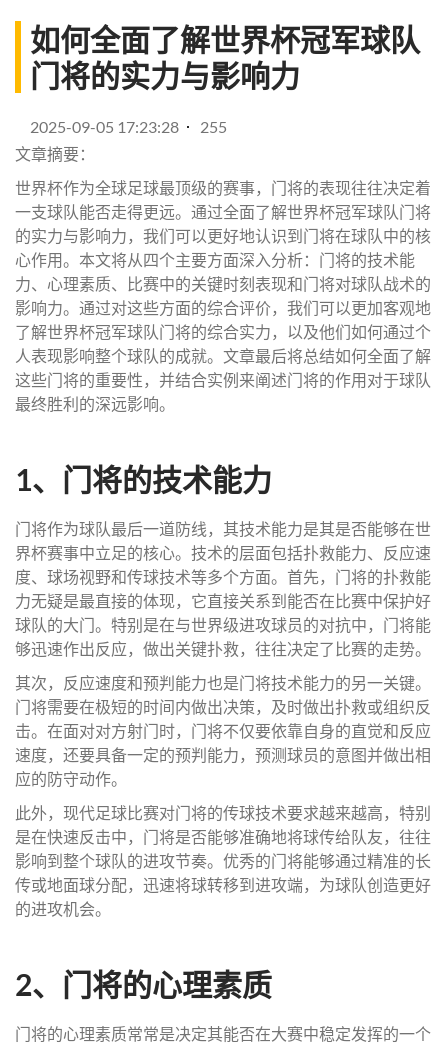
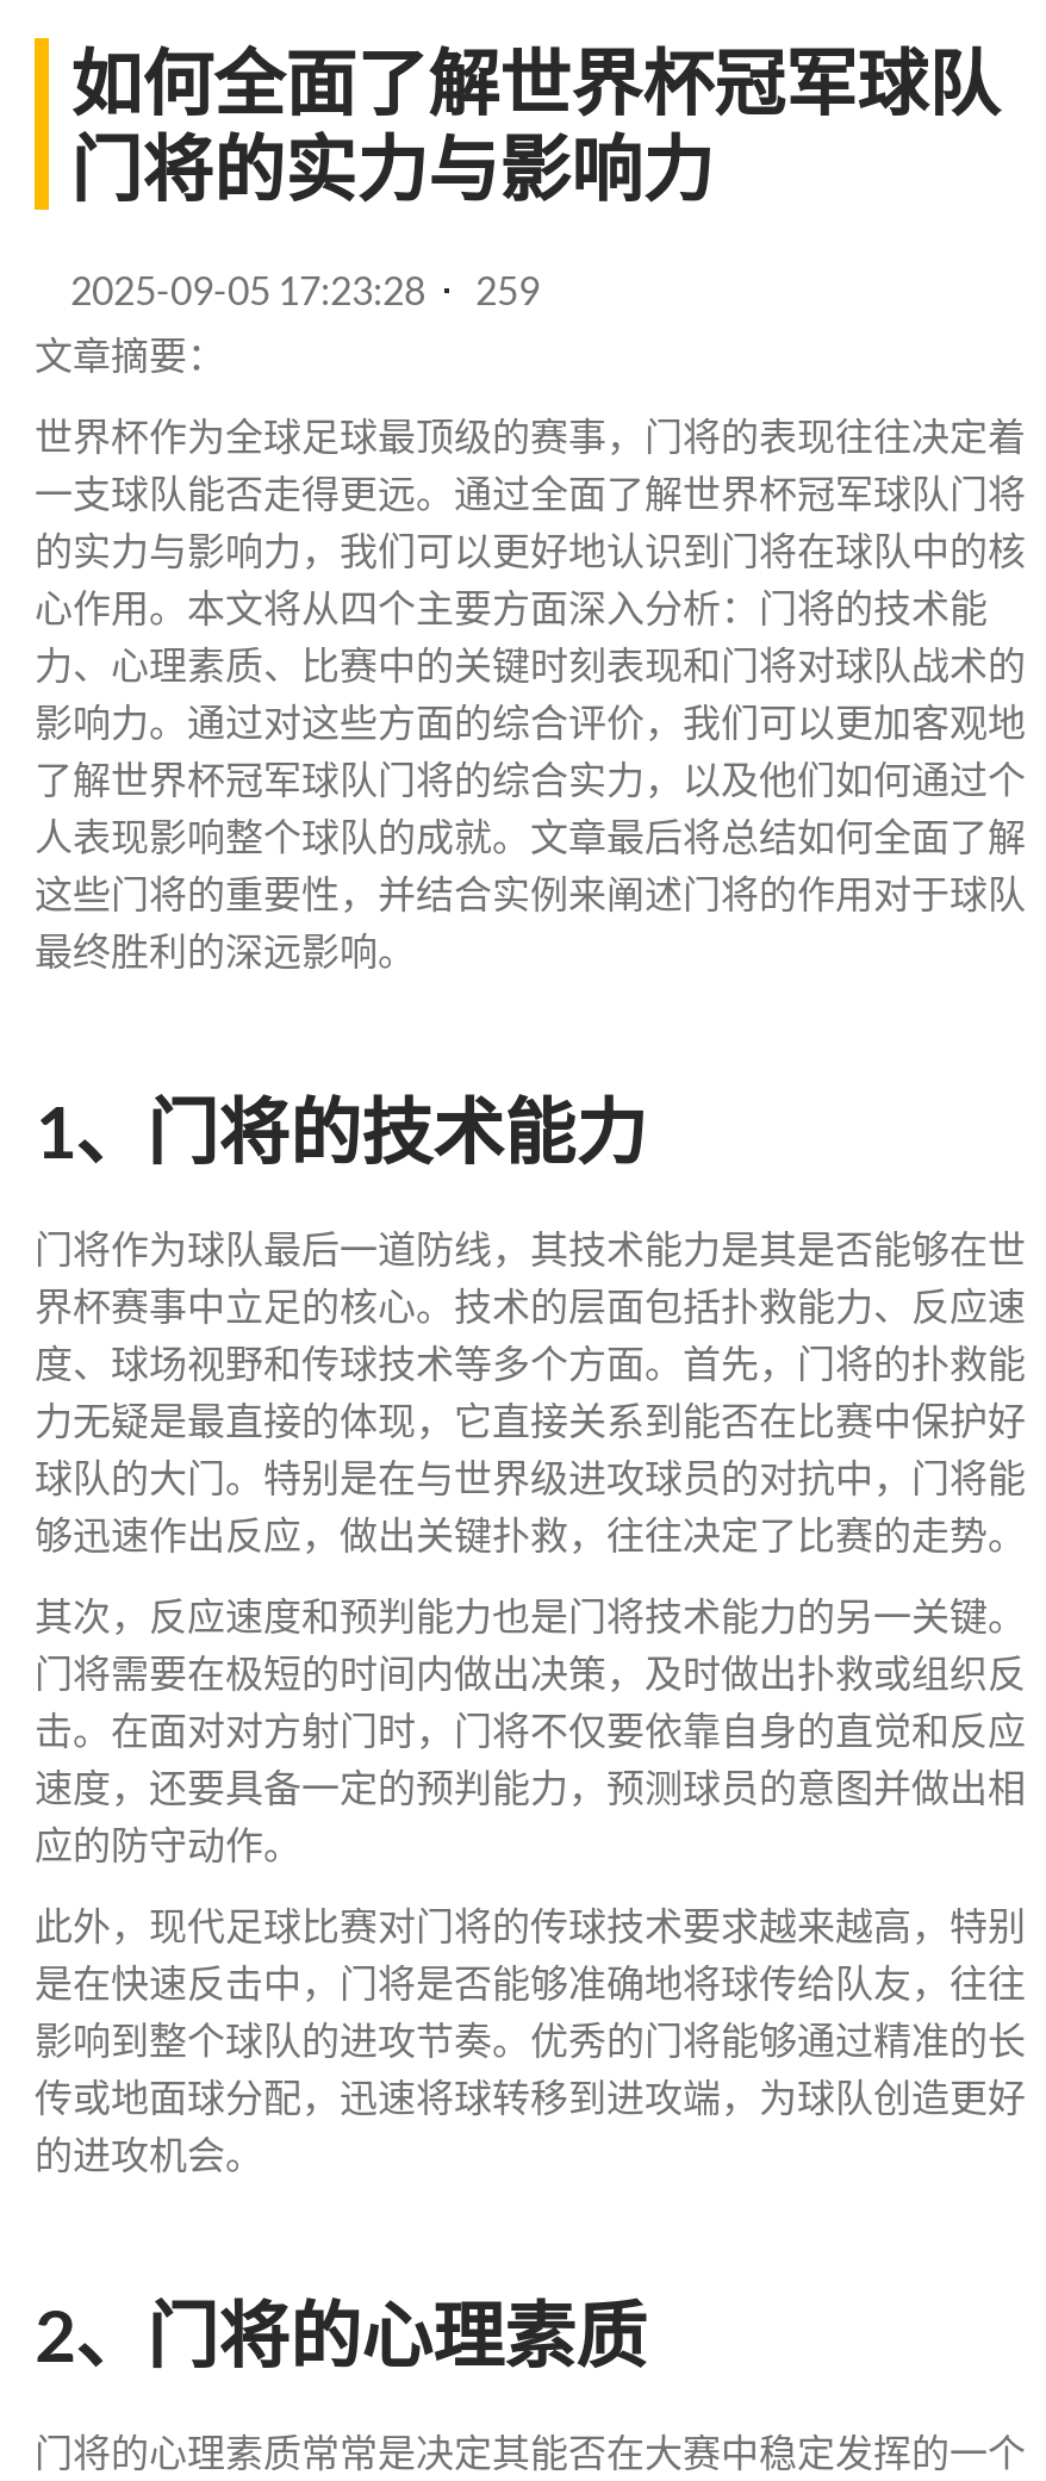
- 2025-09-05 17:23:28 255
+ 2025-09-05 17:23:28 259
